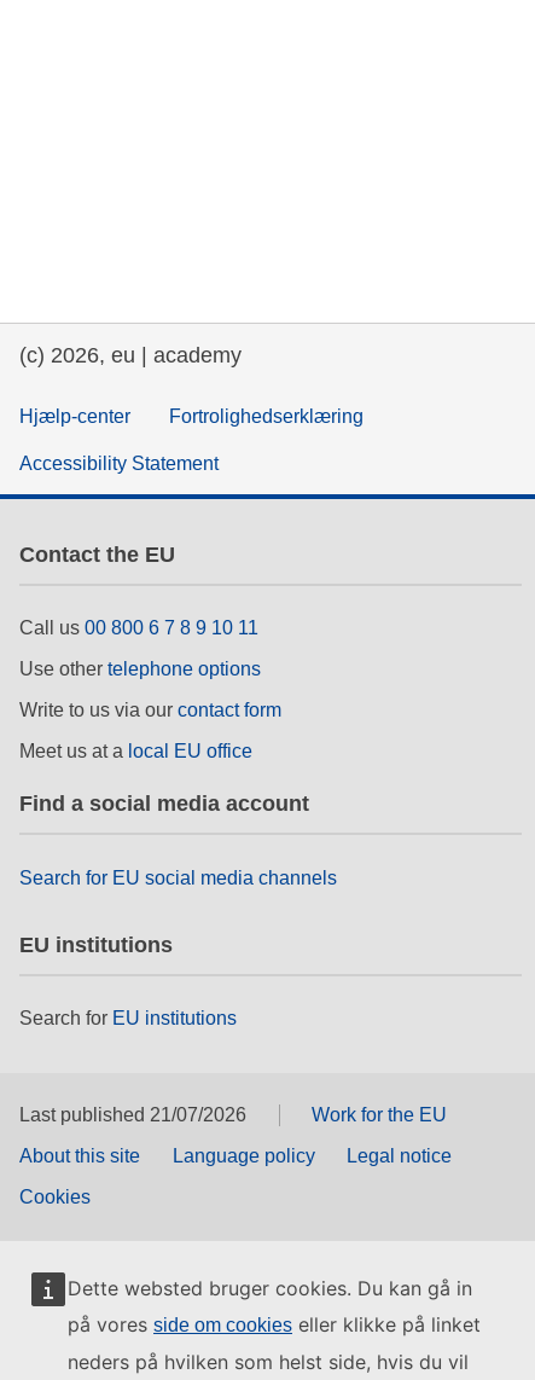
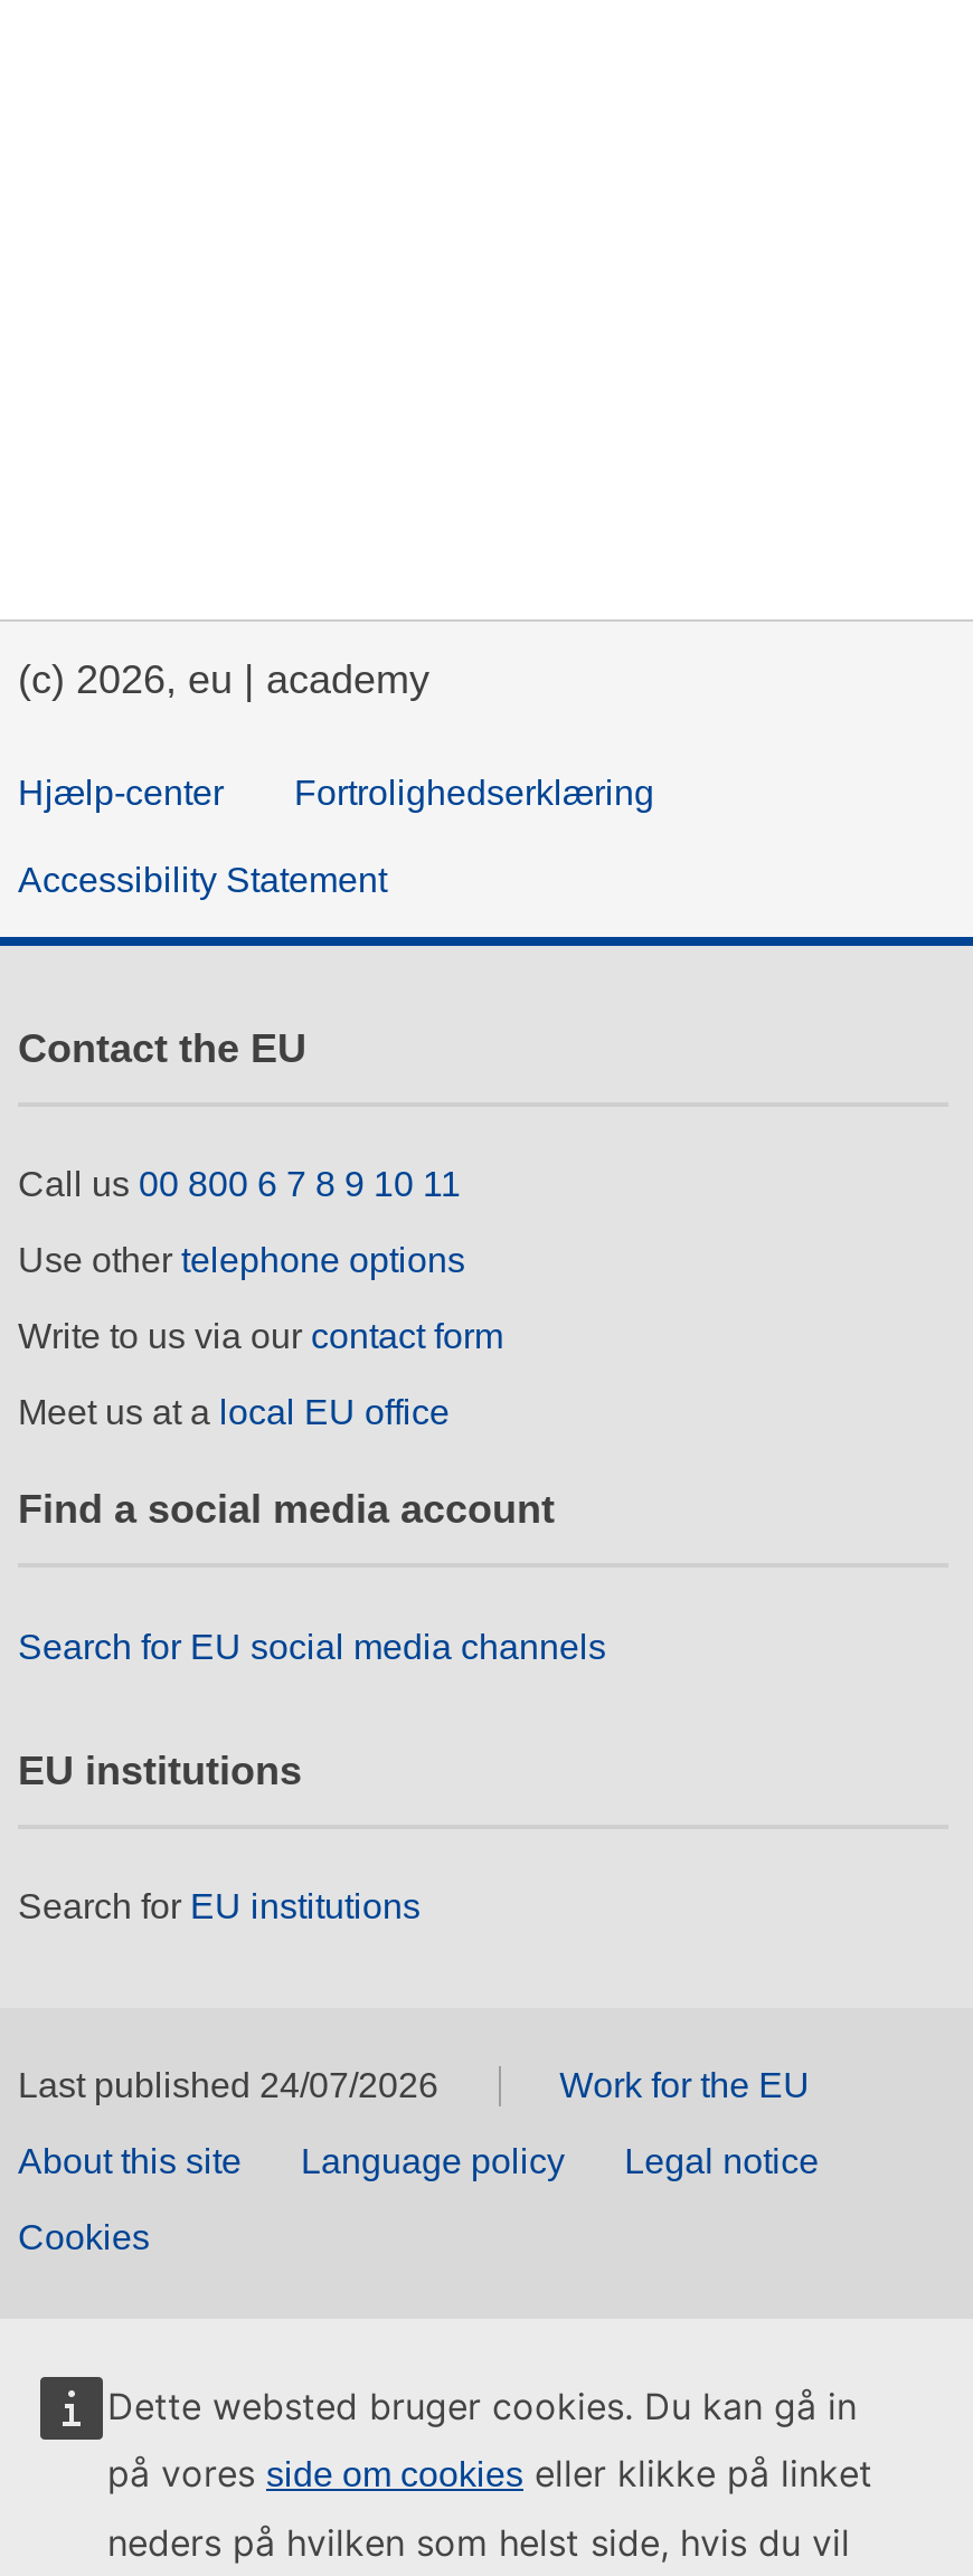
- Last published 21/07/2026
+ Last published 24/07/2026
